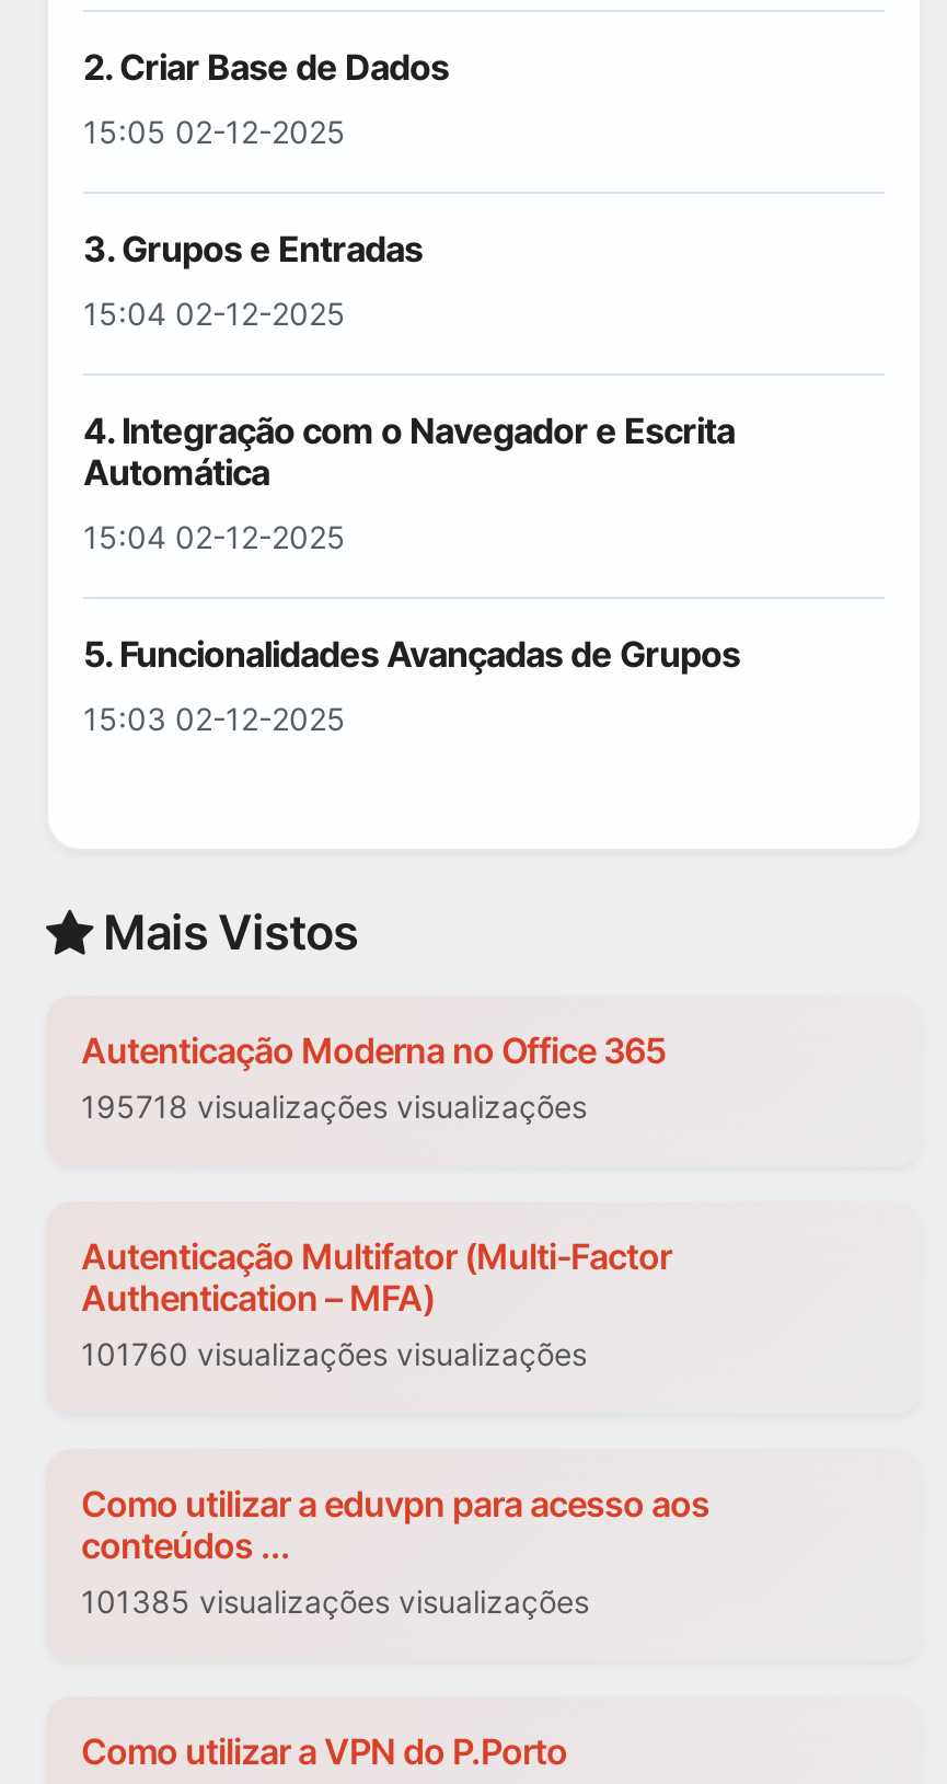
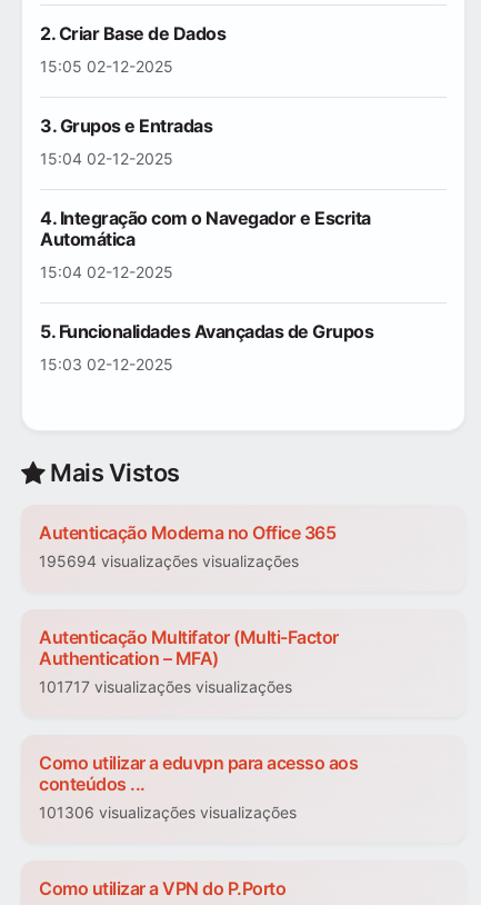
- 195718 visualizações visualizações
+ 195694 visualizações visualizações

- 101760 visualizações visualizações
+ 101717 visualizações visualizações

- 101385 visualizações visualizações
+ 101306 visualizações visualizações
